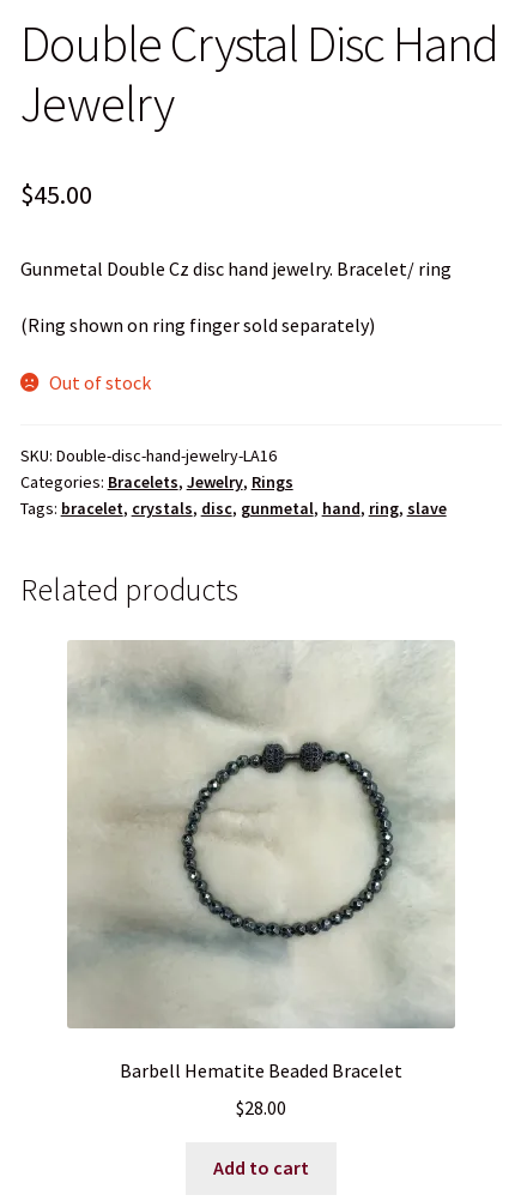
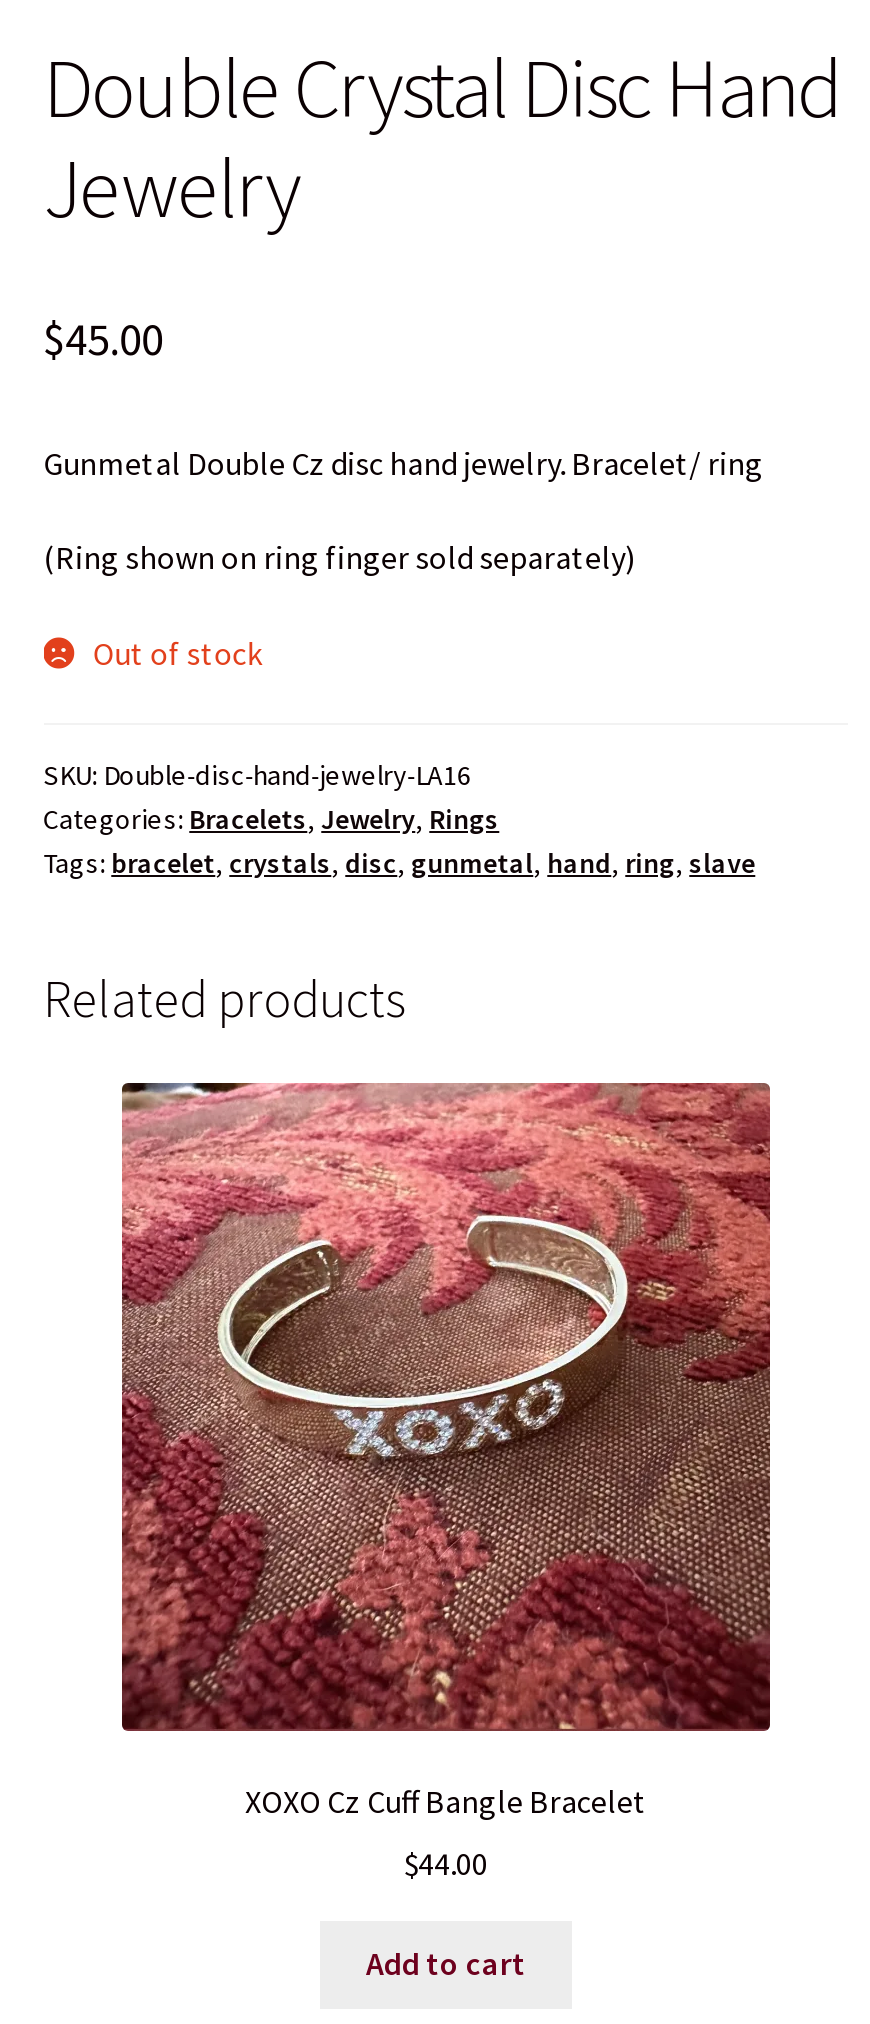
- [image]
- Barbell Hematite Beaded Bracelet
+ [image]
+ XOXO Cz Cuff Bangle Bracelet

- $28.00
+ $44.00
